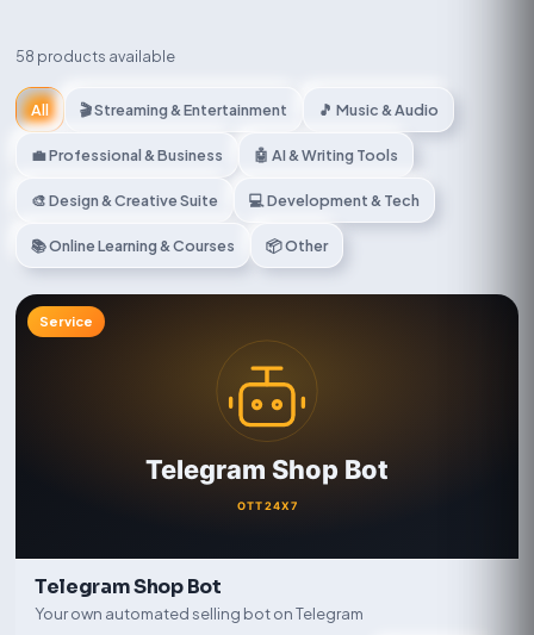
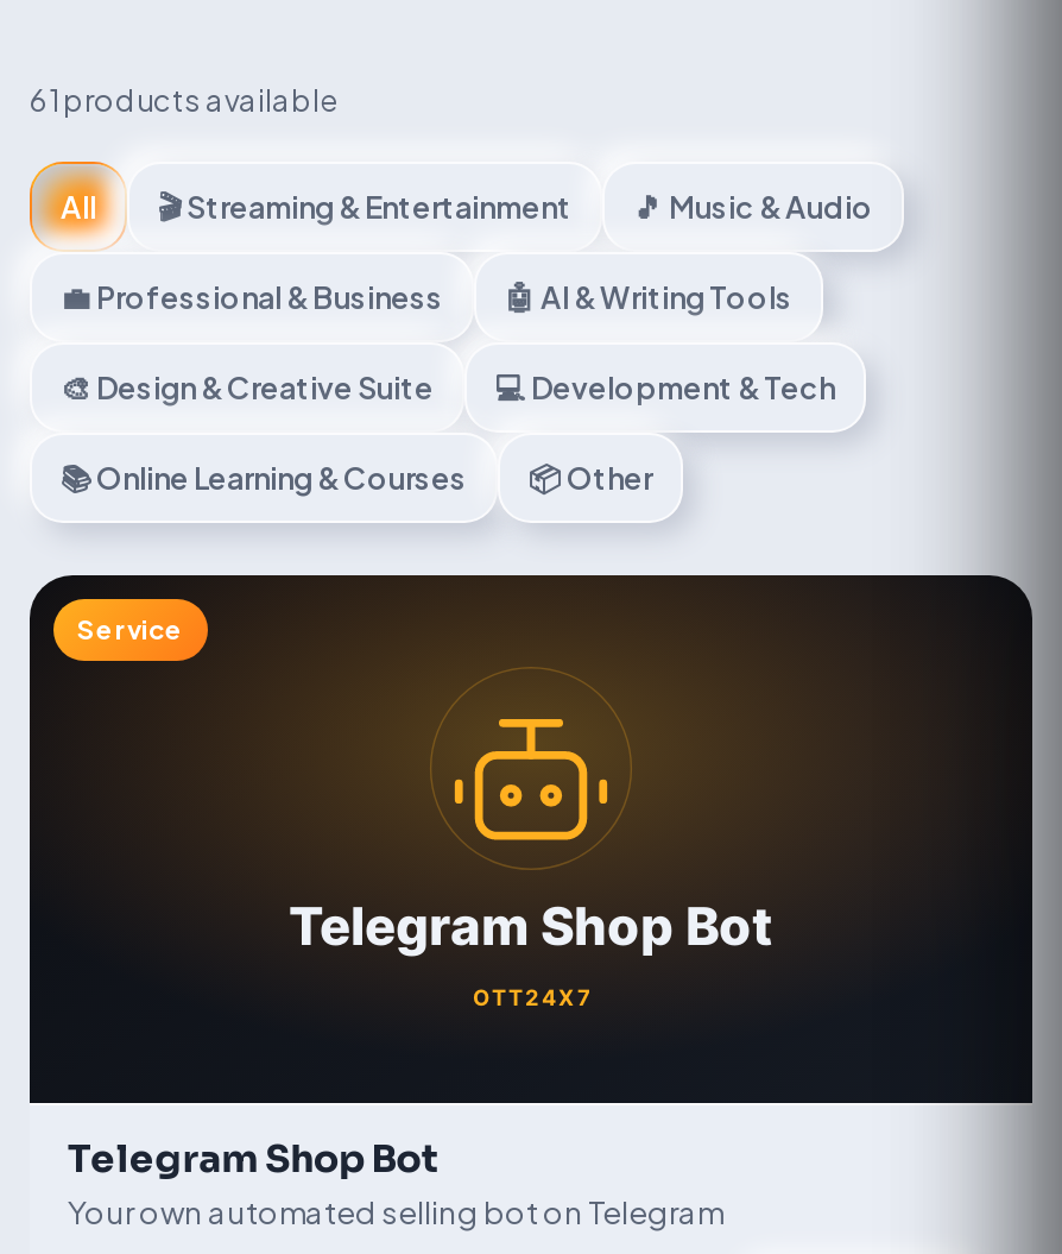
- 58 products available
+ 61 products available
